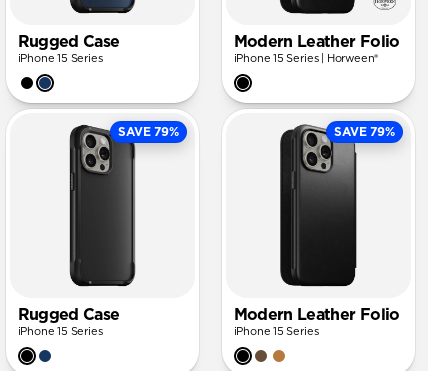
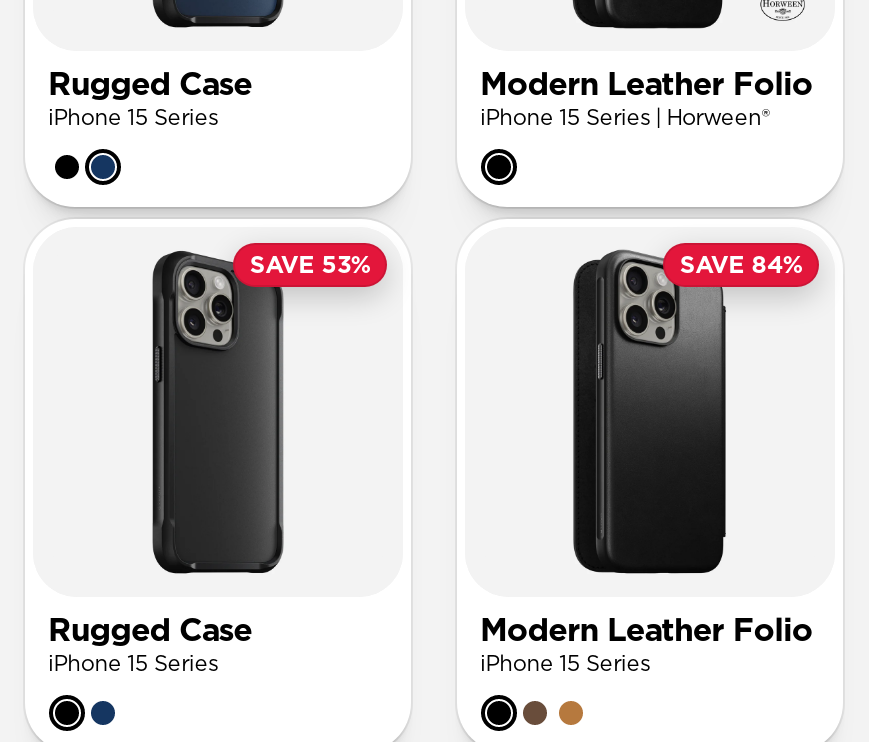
- SAVE 79%
+ SAVE 53%

- SAVE 79%
+ SAVE 84%
